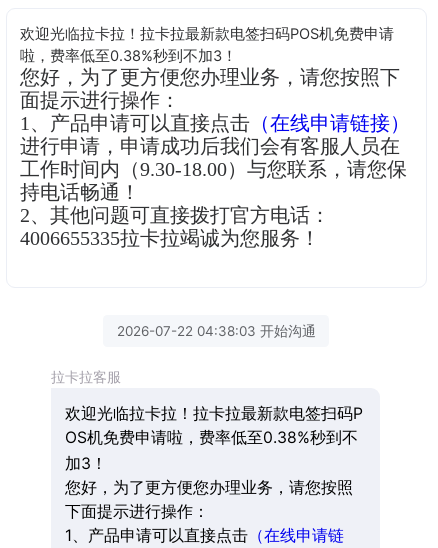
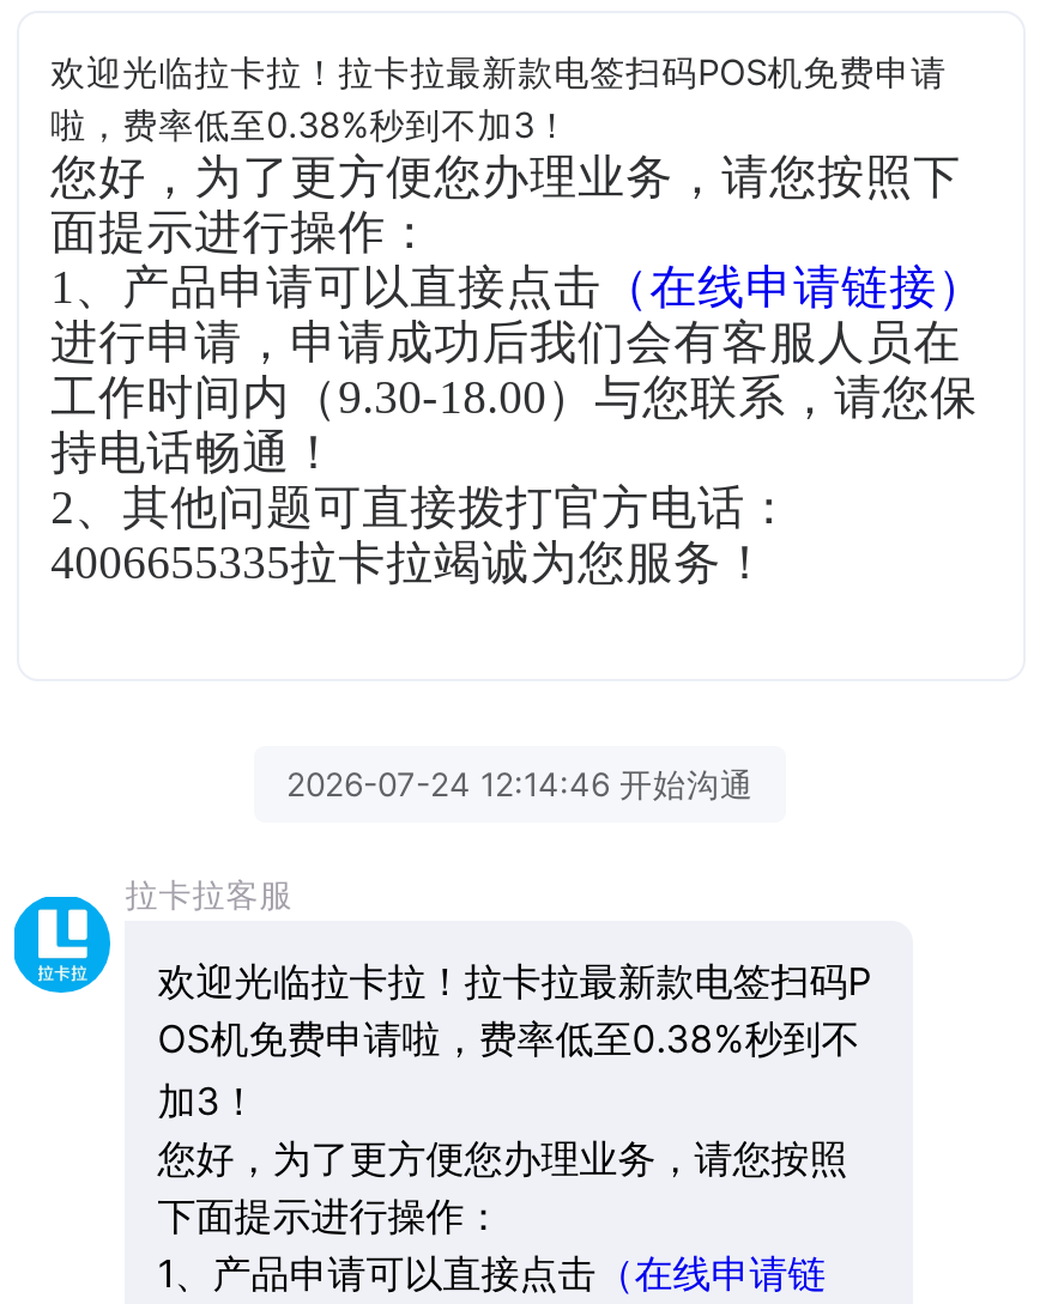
- 2026-07-22 04:38:03 开始沟通
+ 2026-07-24 12:14:46 开始沟通

+ [image]
